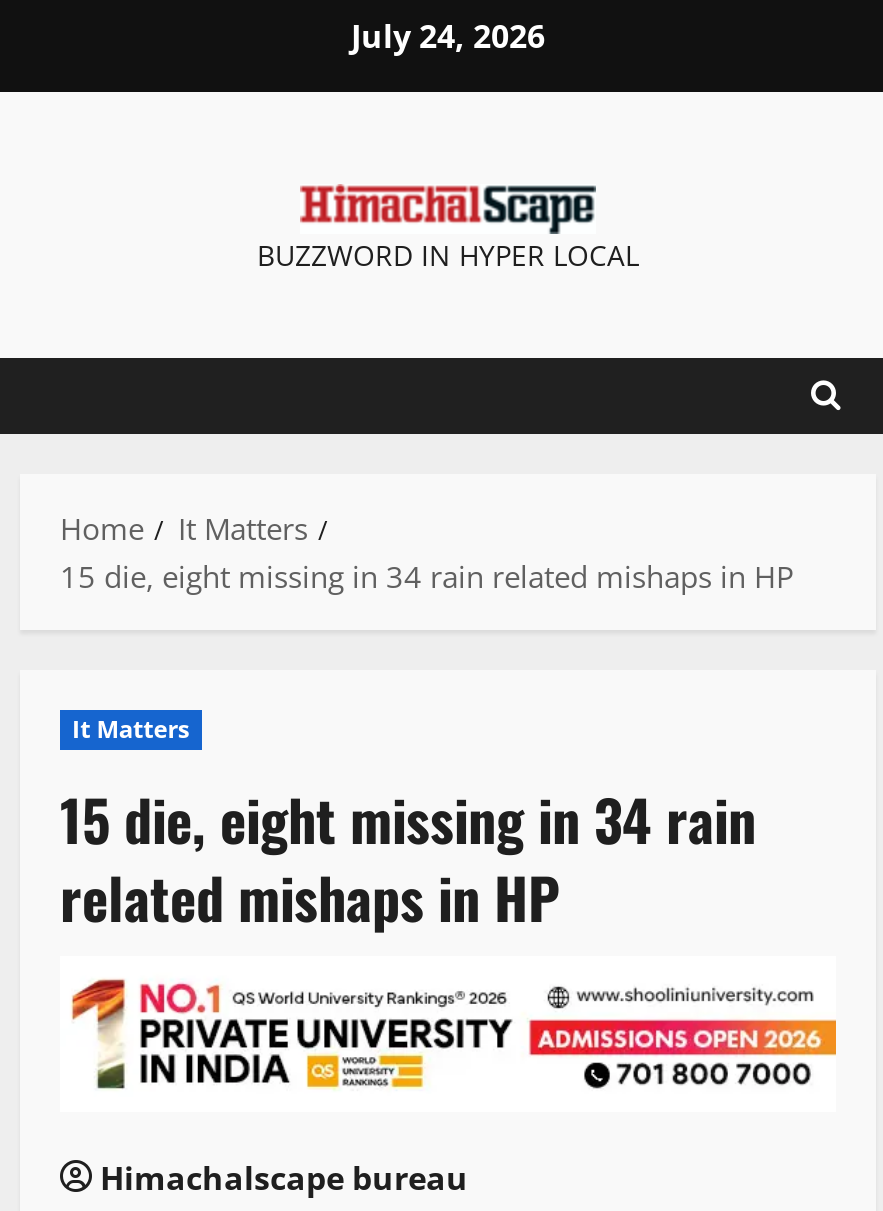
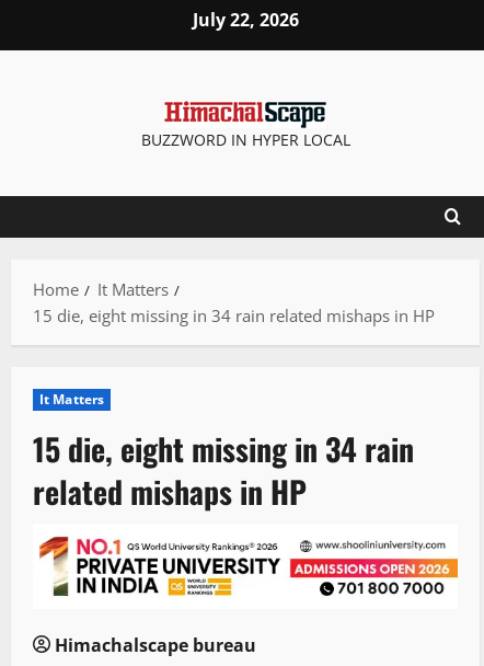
- July 24, 2026
+ July 22, 2026
